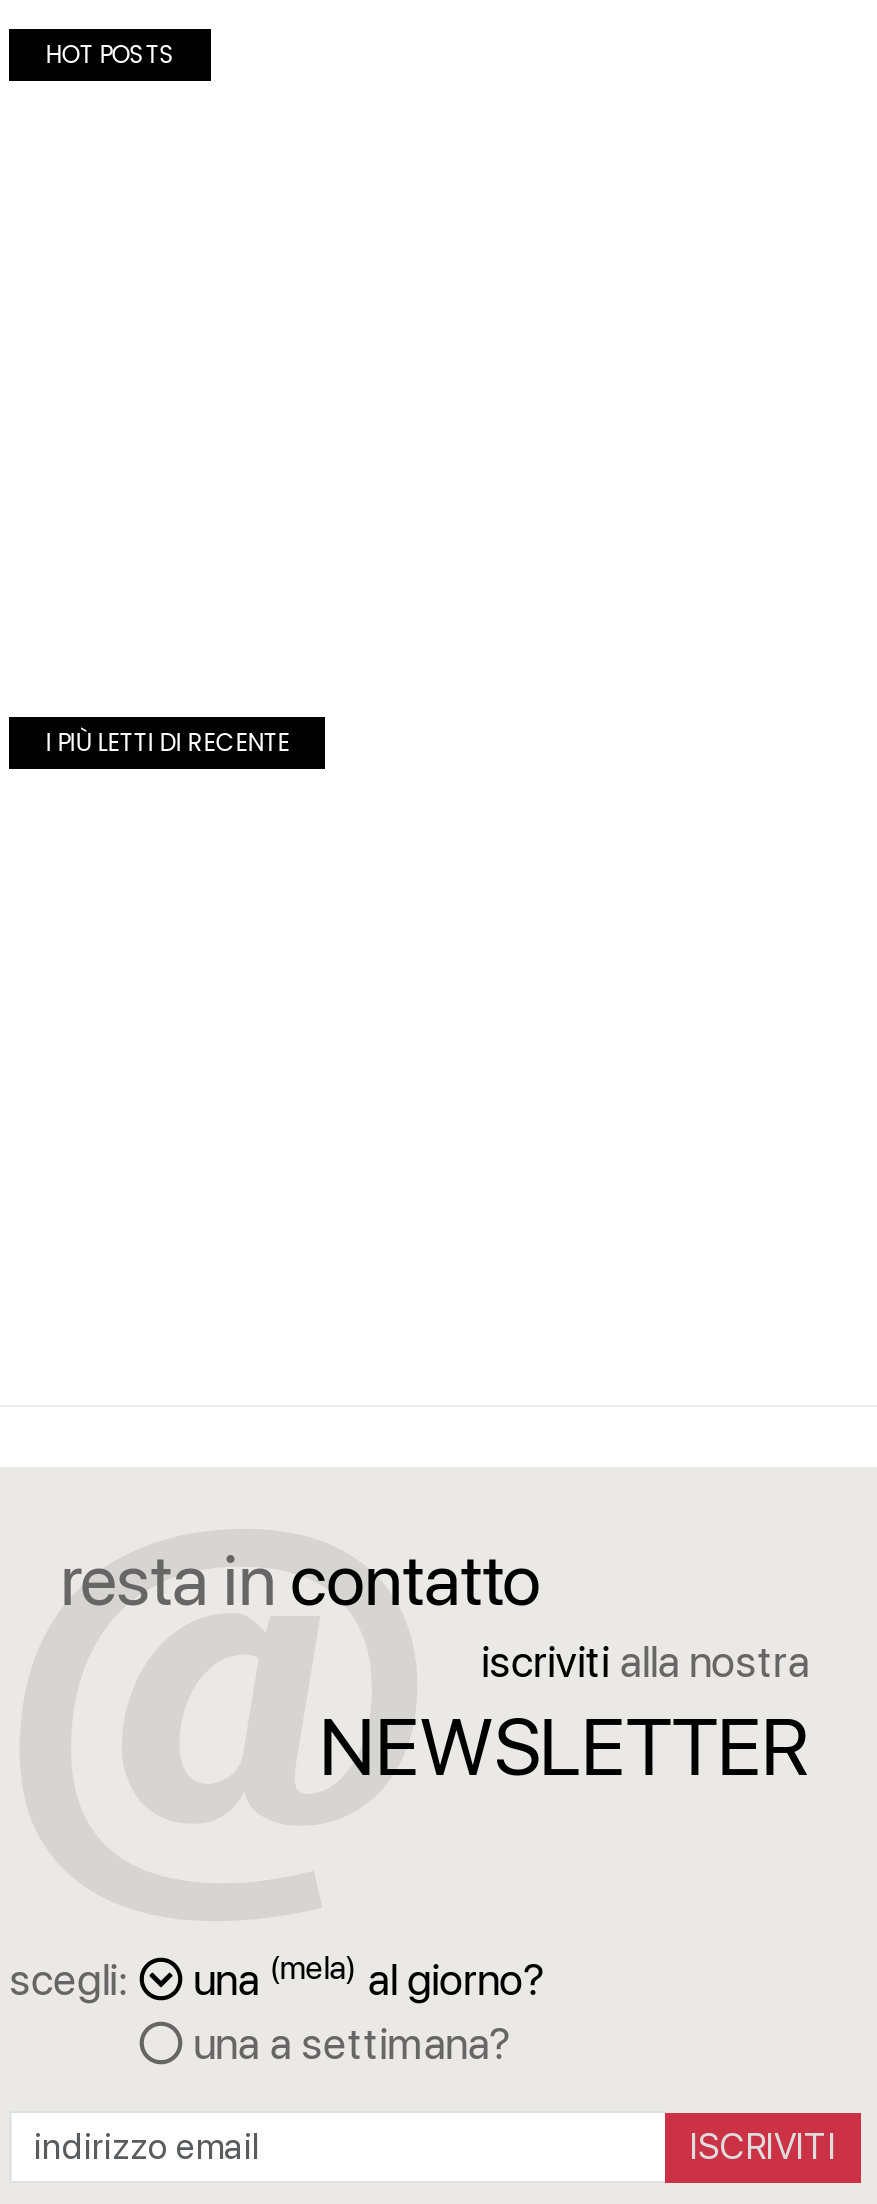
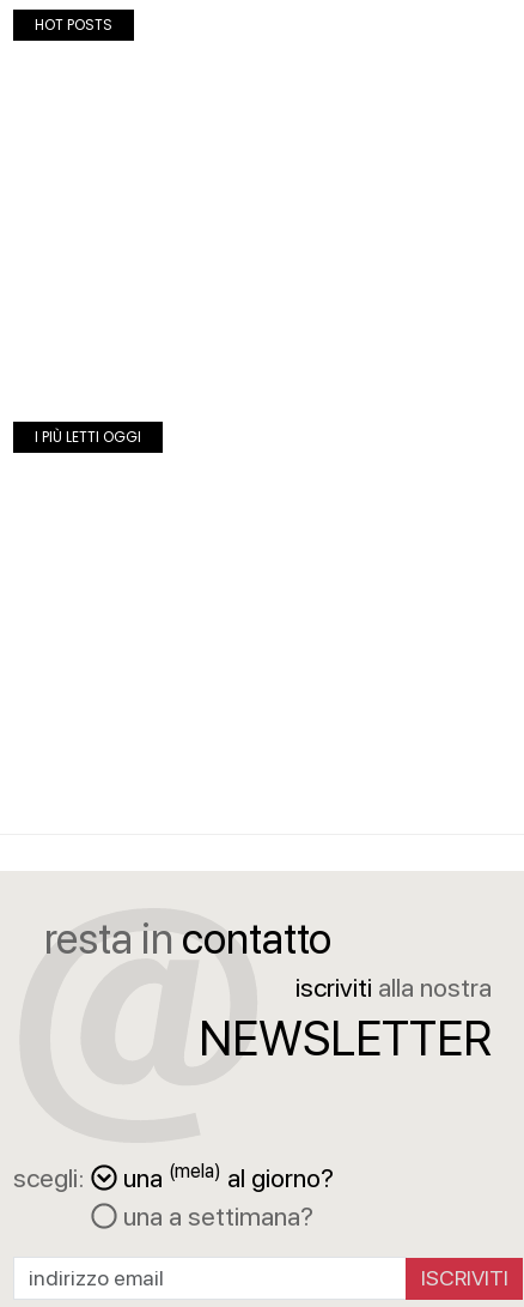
- I PIÙ LETTI DI RECENTE
+ I PIÙ LETTI OGGI
